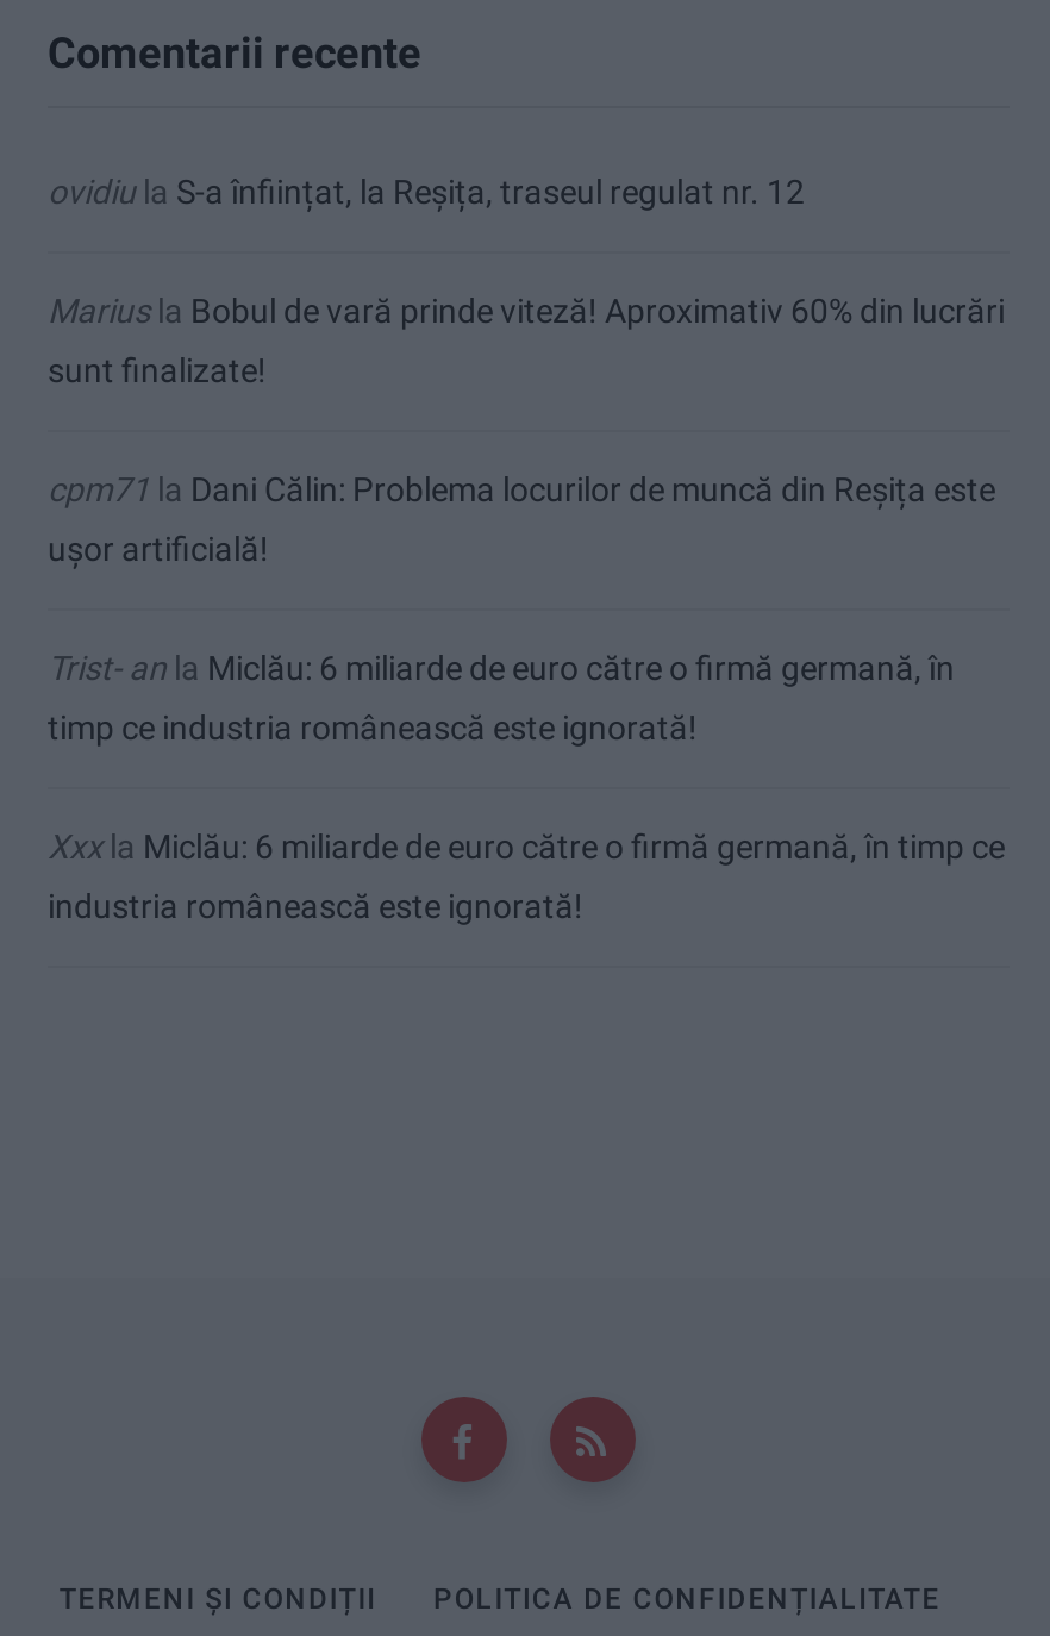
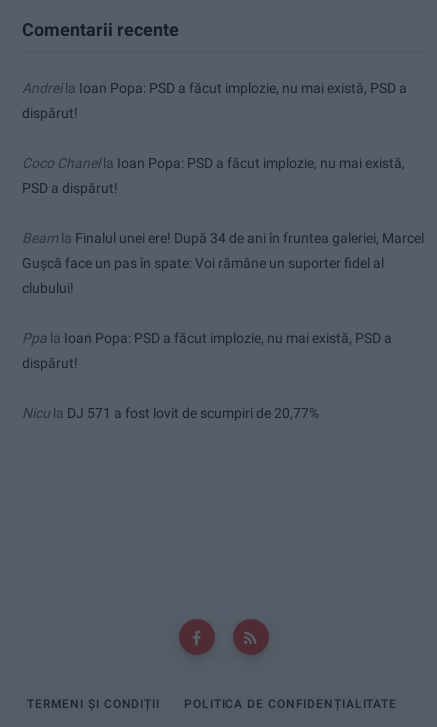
- ovidiu la S-a înființat, la Reșița, traseul regulat nr. 12
- Marius la Bobul de vară prinde viteză! Aproximativ 60% din lucrări
- sunt finalizate!
- cpm71 la Dani Călin: Problema locurilor de muncă din Reșița este
- ușor artificială!
- Trist- an la Miclău: 6 miliarde de euro către o firmă germană, în
- timp ce industria românească este ignorată!
- Xxx la Miclău: 6 miliarde de euro către o firmă germană, în timp ce
- industria românească este ignorată!
+ Andreila Ioan Popa: PSD a făcut implozie, nu mai există, PSD a
+ dispărut!
+ Coco Chanella Ioan Popa: PSD a făcut implozie, nu mai există,
+ PSD a dispărut!
+ Beam la Finalul unei ere! După 34 de ani în fruntea galeriei, Marcel
+ Gușcă face un pas în spate: Voi rămâne un suporter fidel al
+ clubului!
+ Ppa la Ioan Popa: PSD a făcut implozie, nu mai există, PSD a
+ dispărut!
+ Nicu la DJ 571 a fost lovit de scumpiri de 20,77%
